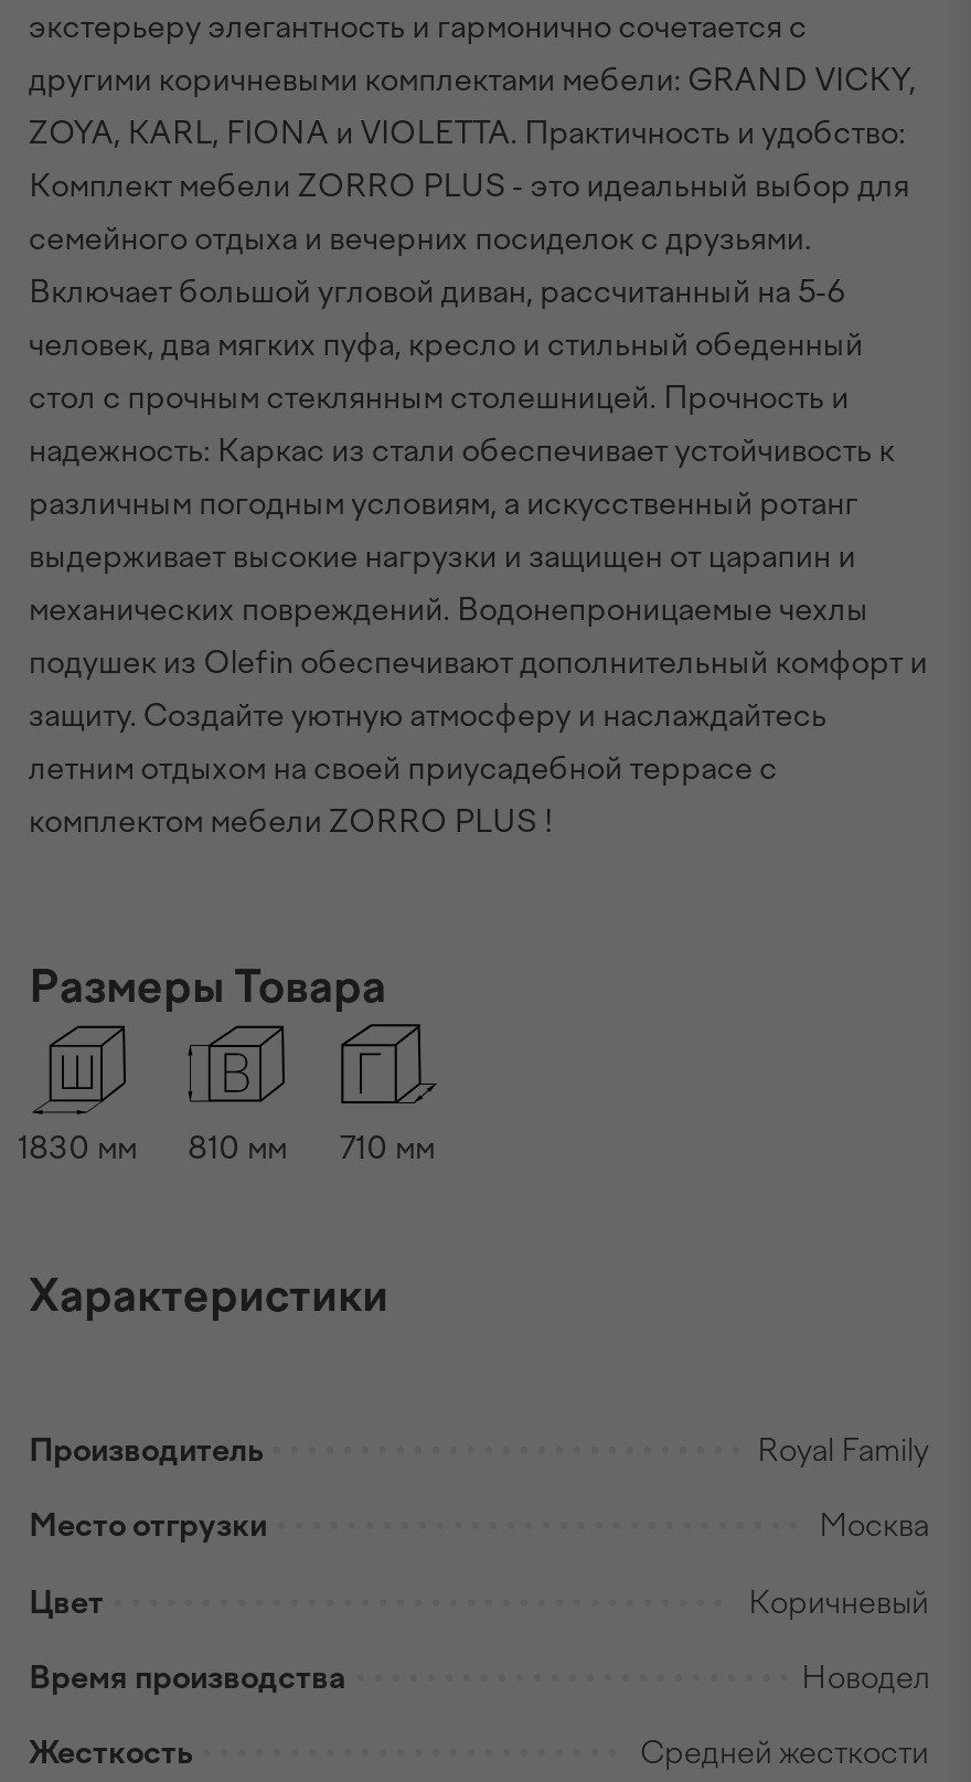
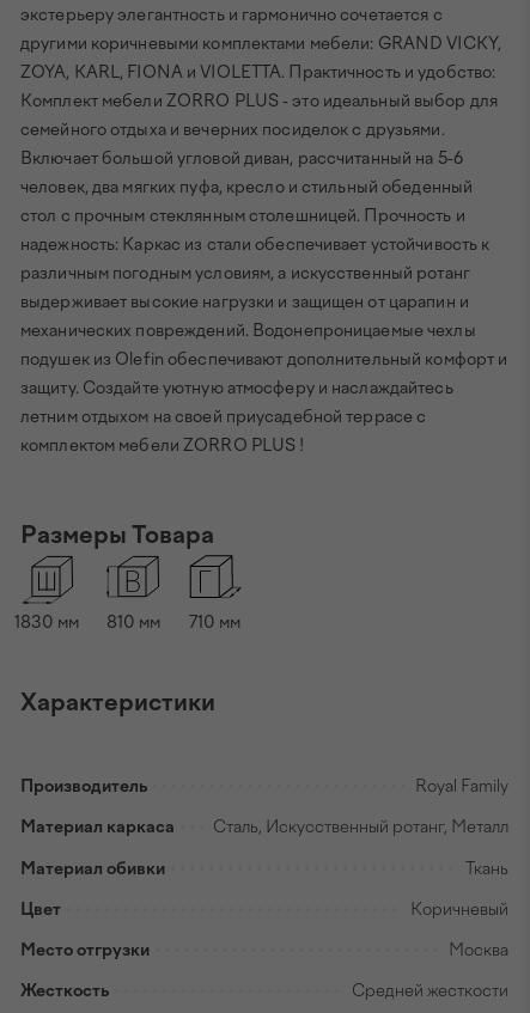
+ Материал каркаса
+ Сталь, Искусственный ротанг, Металл
+ Материал обивки
+ Ткань

moved down: Место отгрузки | Москва

- Время производства
- Новодел
